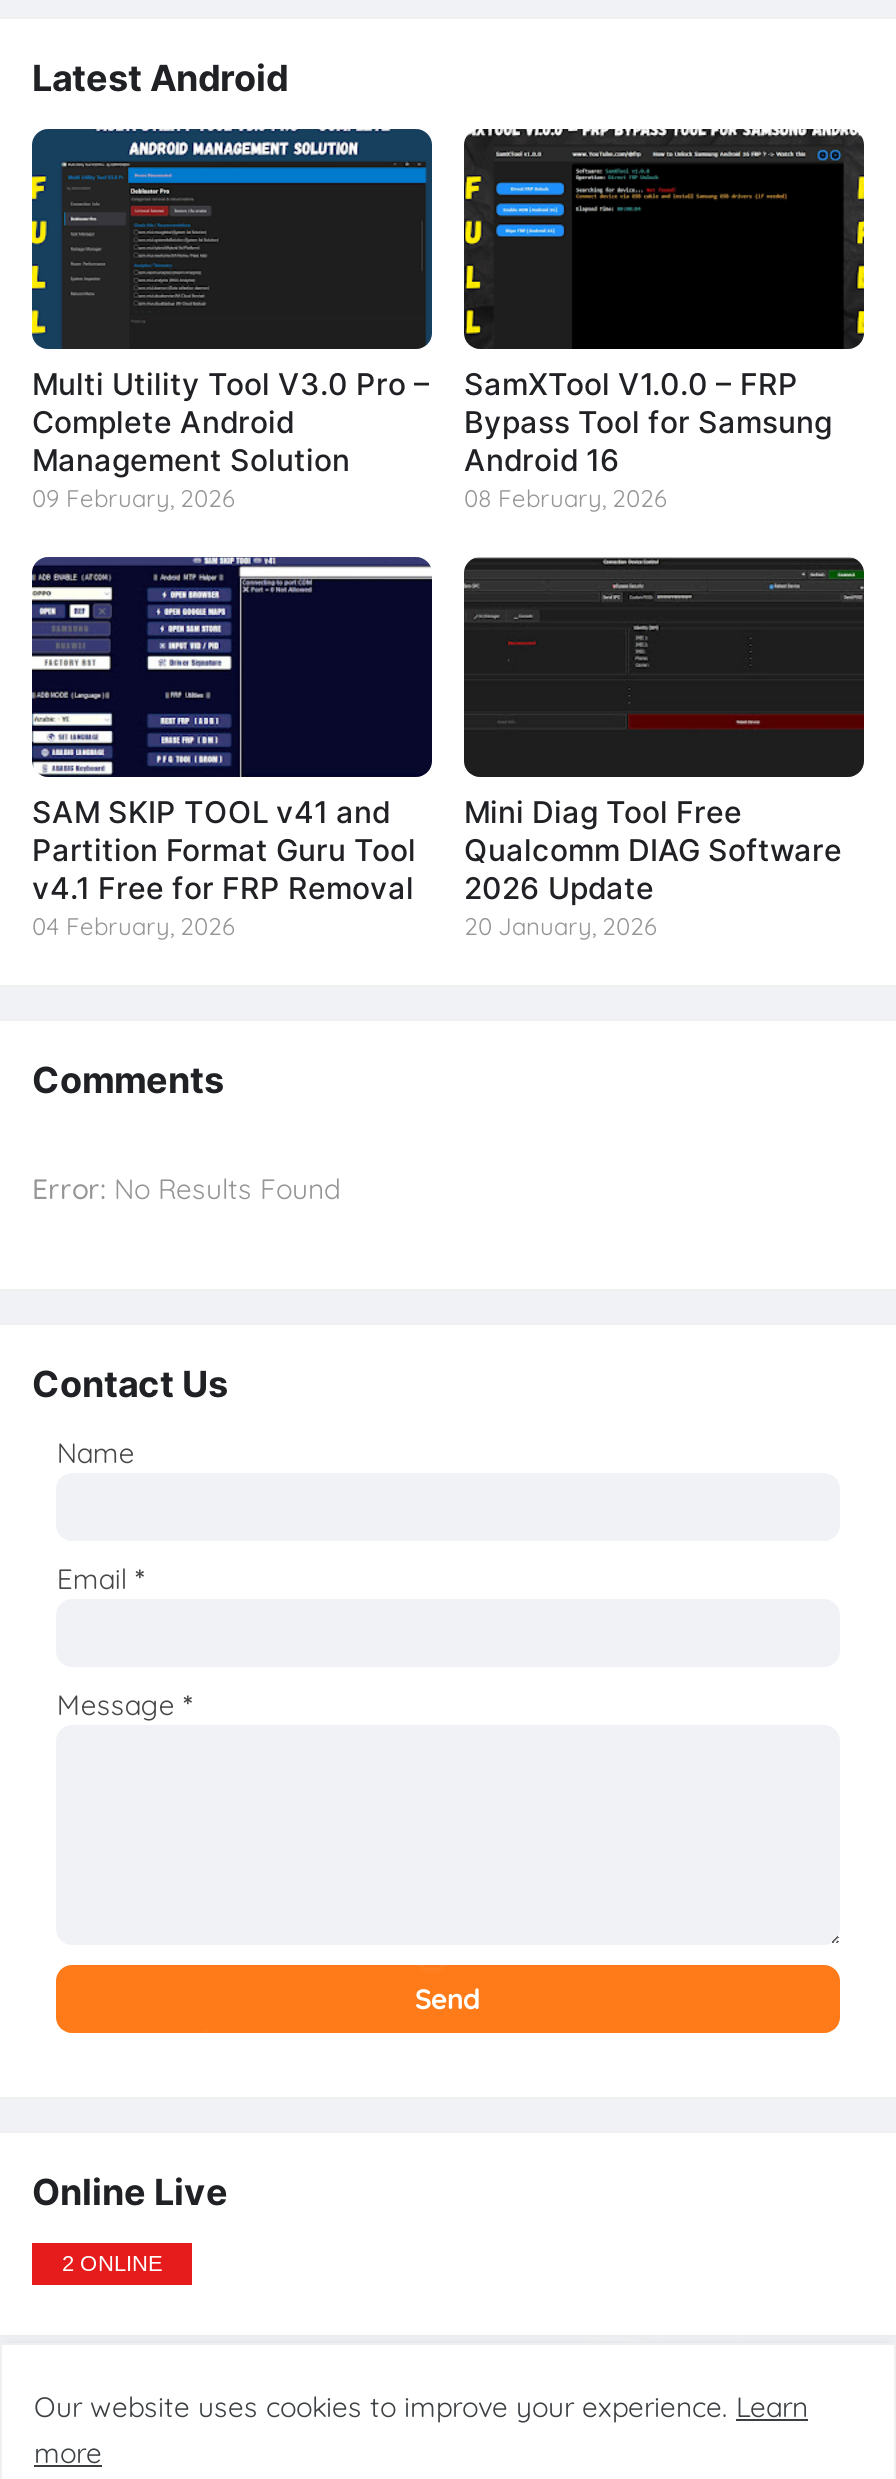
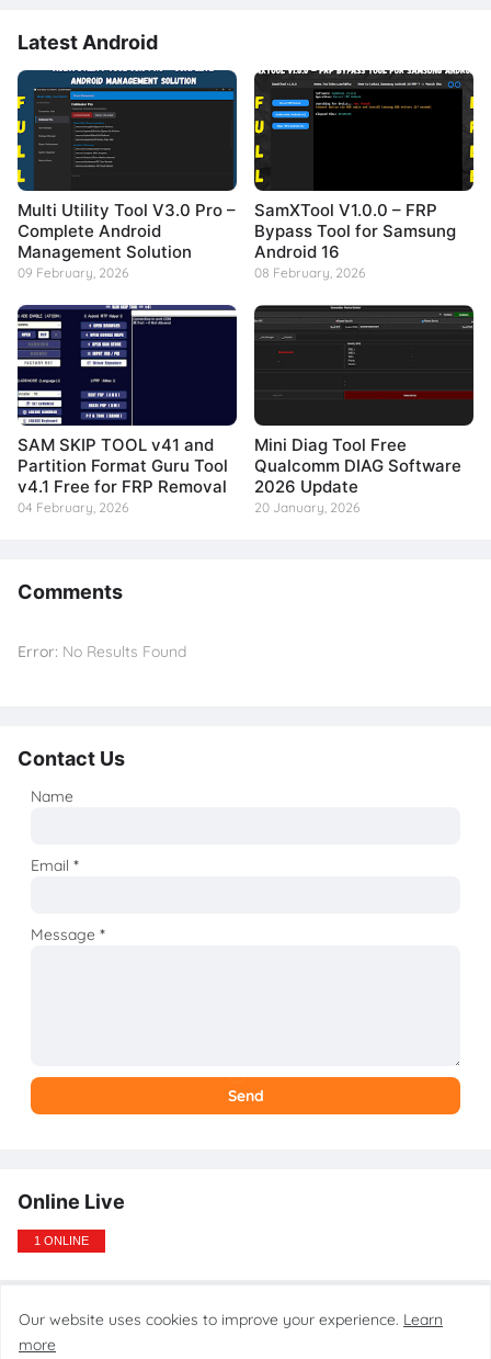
- 2 ONLINE
+ 1 ONLINE
